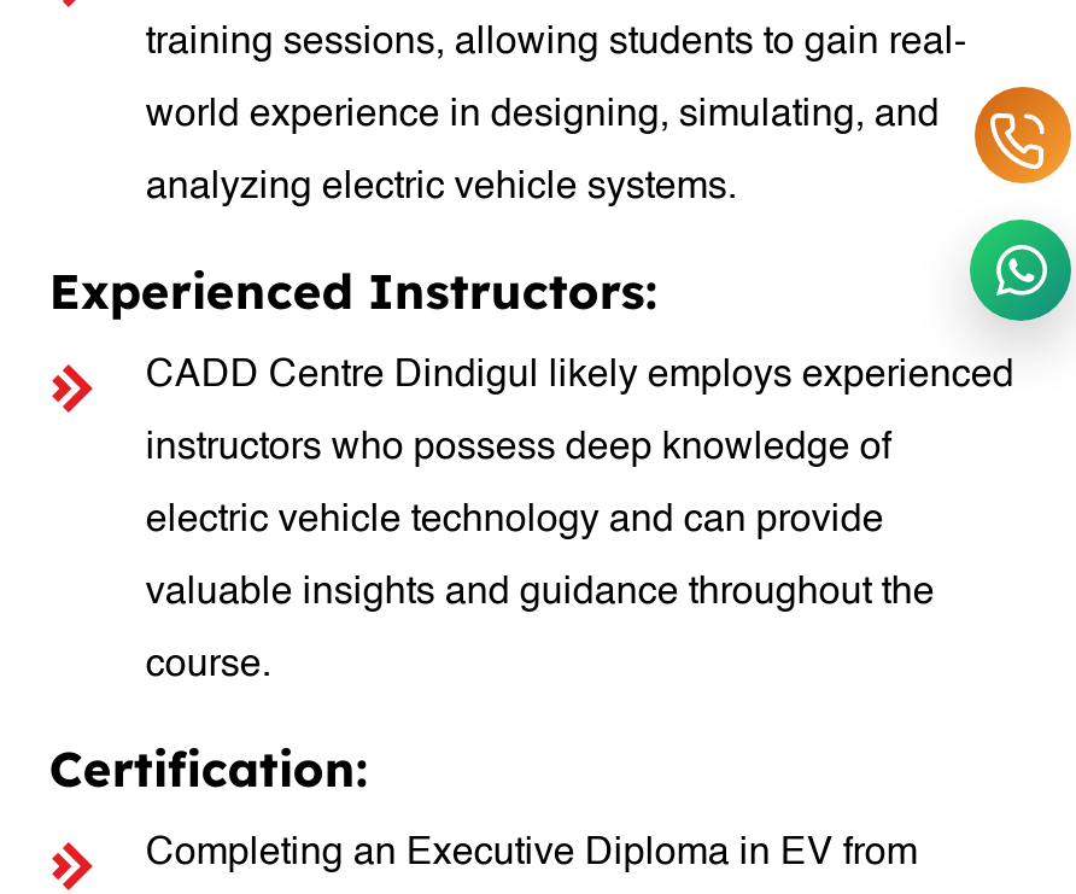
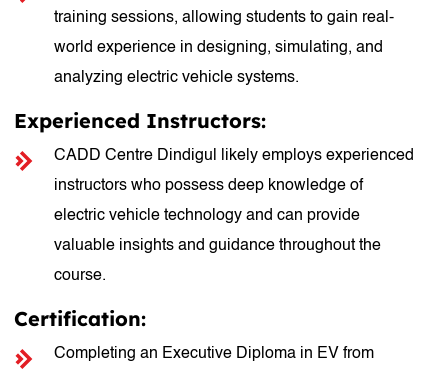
- [image]

- [image]
